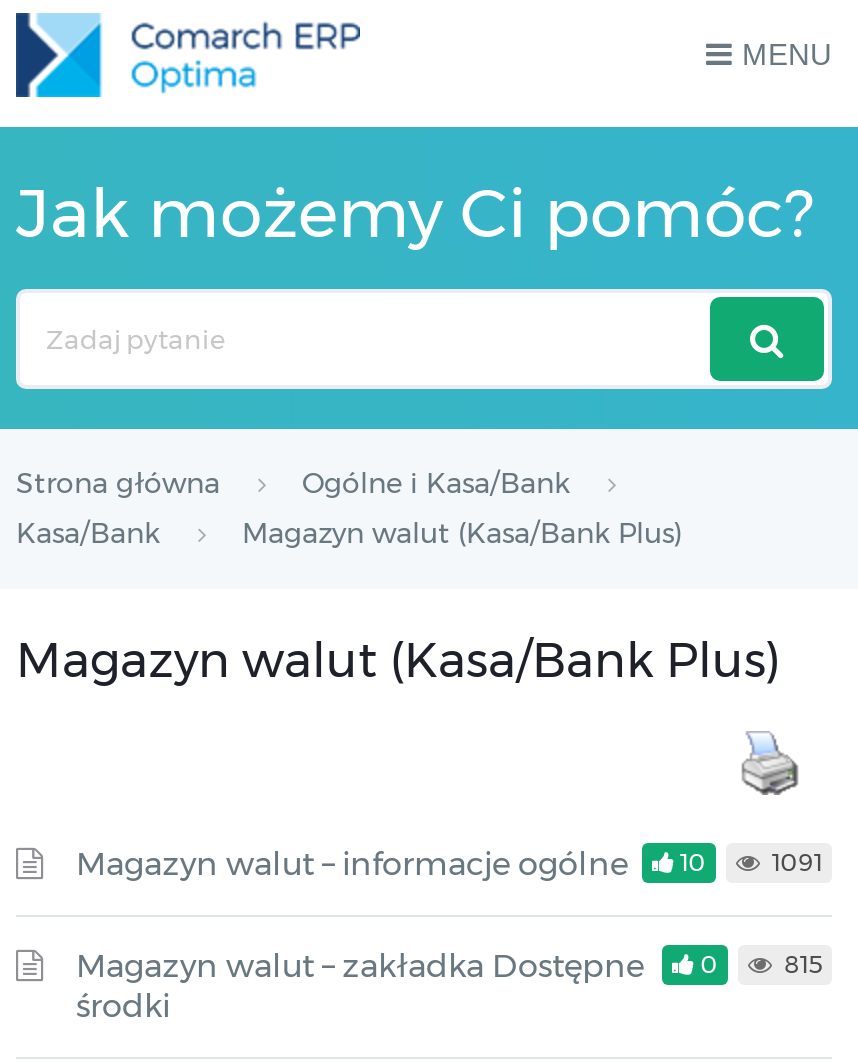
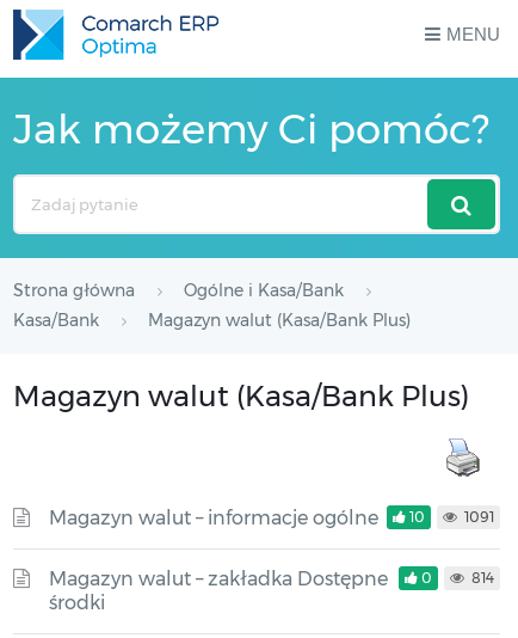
- 815
+ 814
